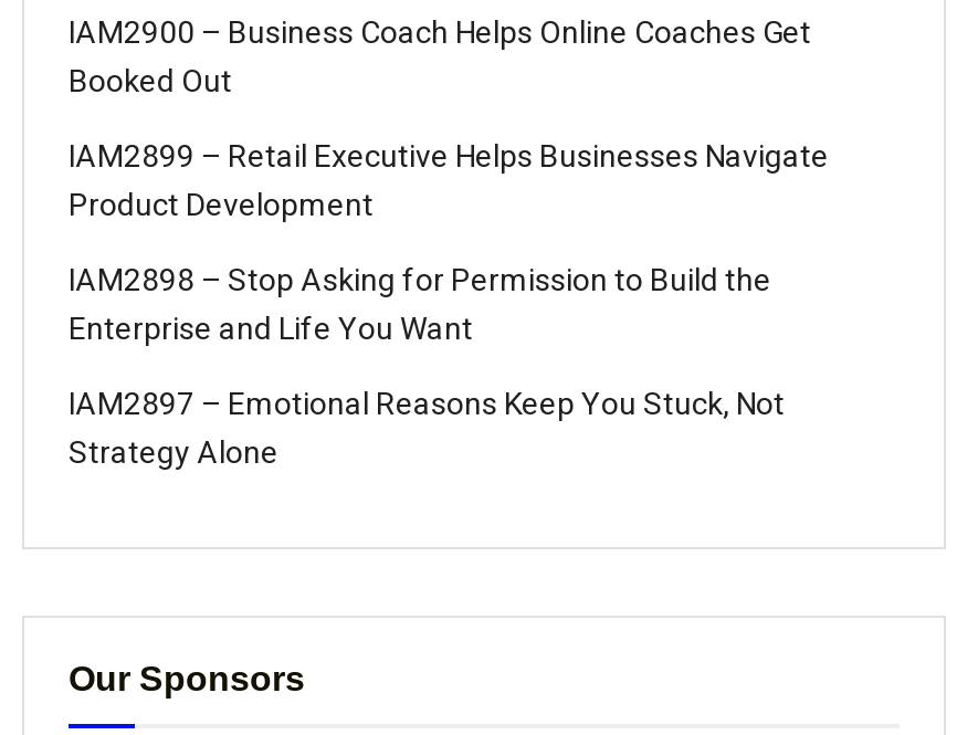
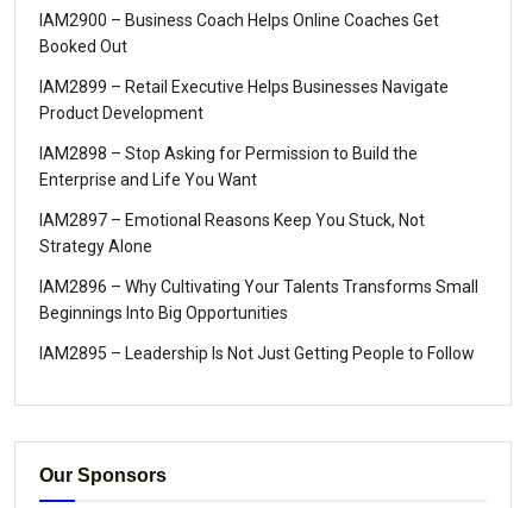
+ IAM2896 – Why Cultivating Your Talents Transforms Small
+ Beginnings Into Big Opportunities
+ IAM2895 – Leadership Is Not Just Getting People to Follow
